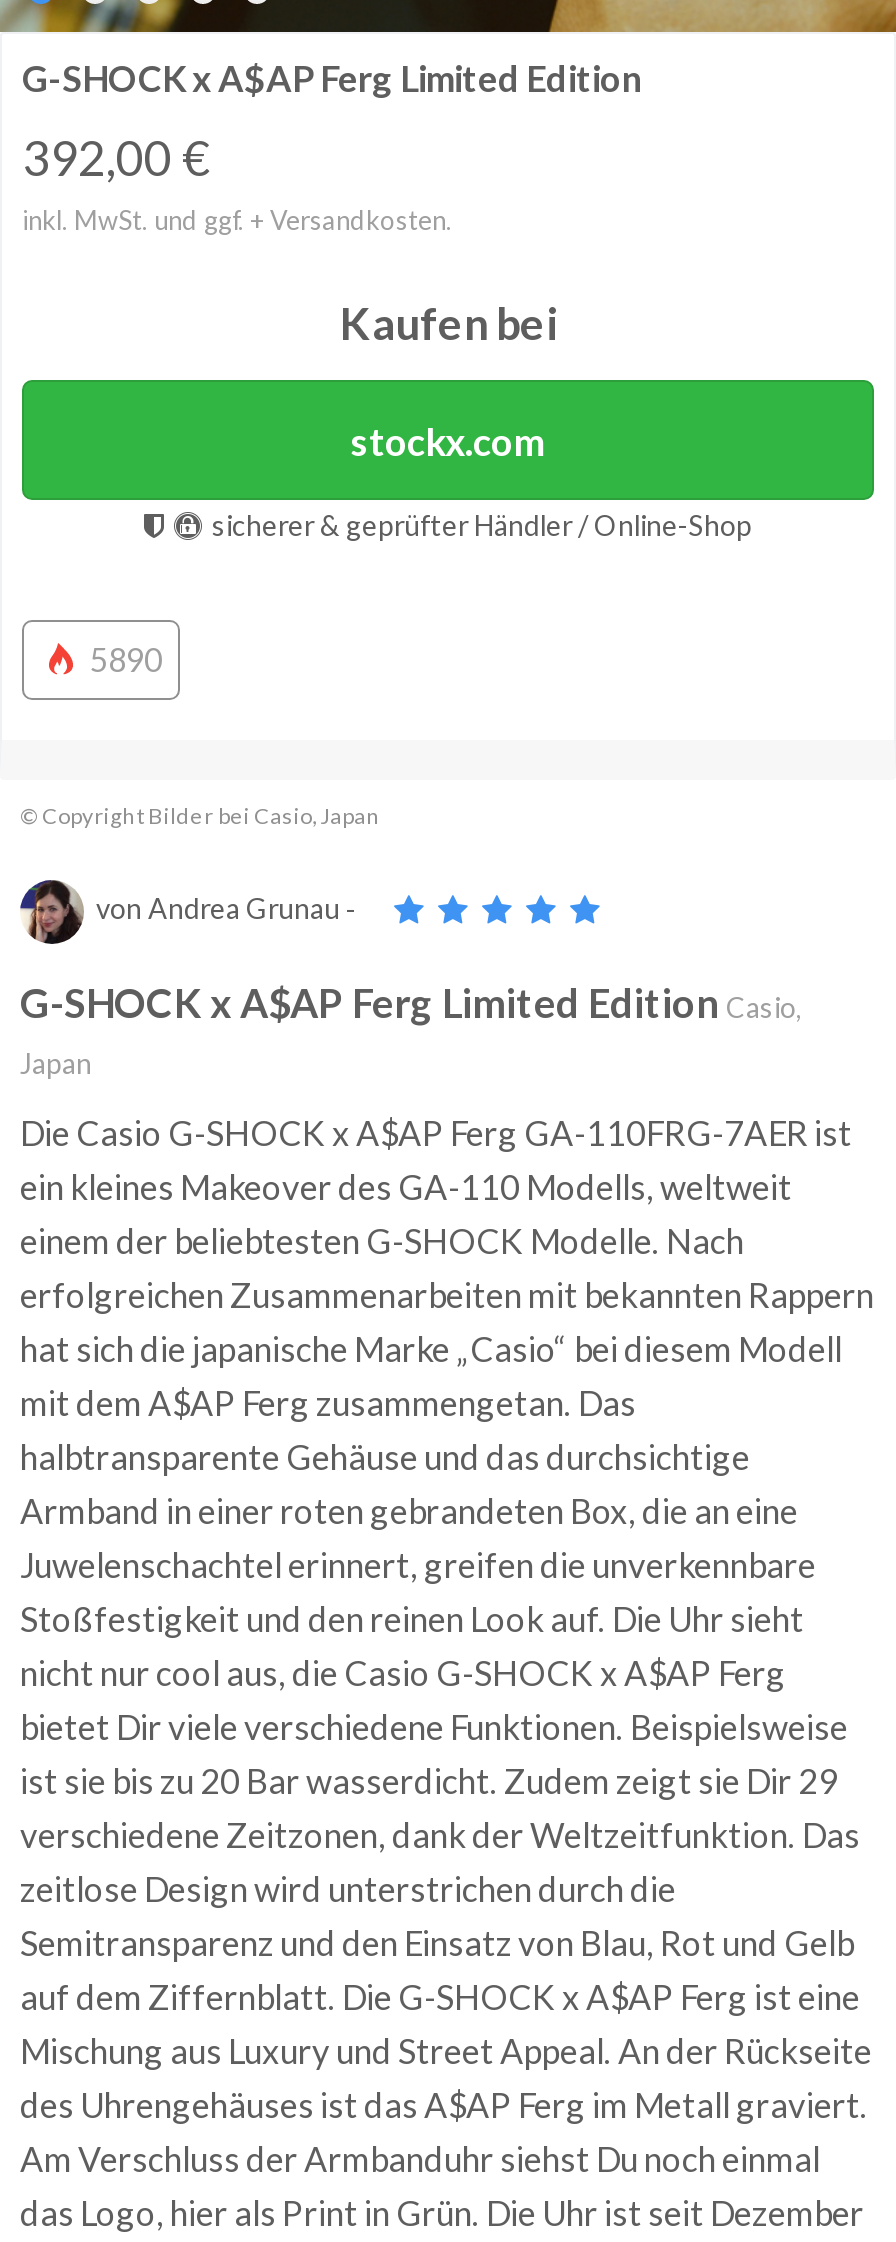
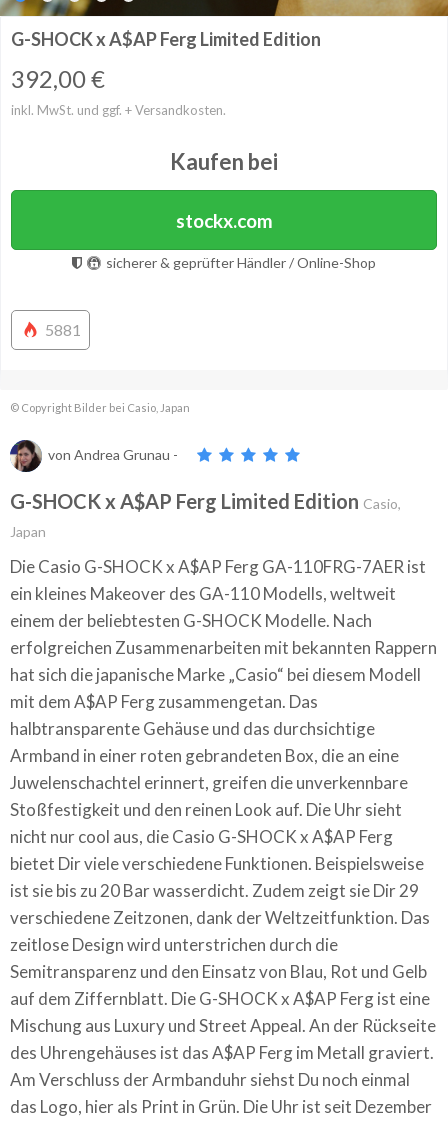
- 5890
+ 5881
